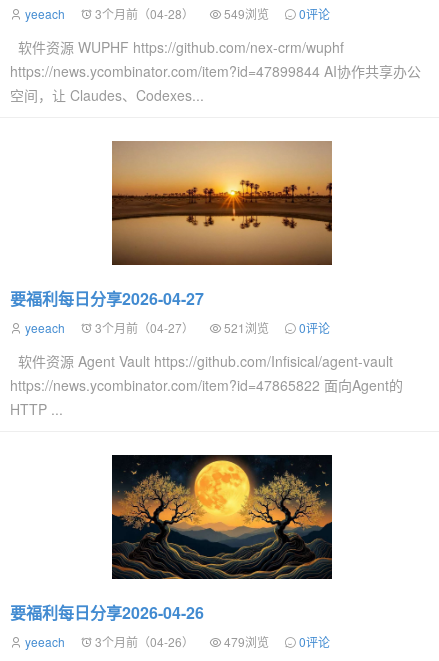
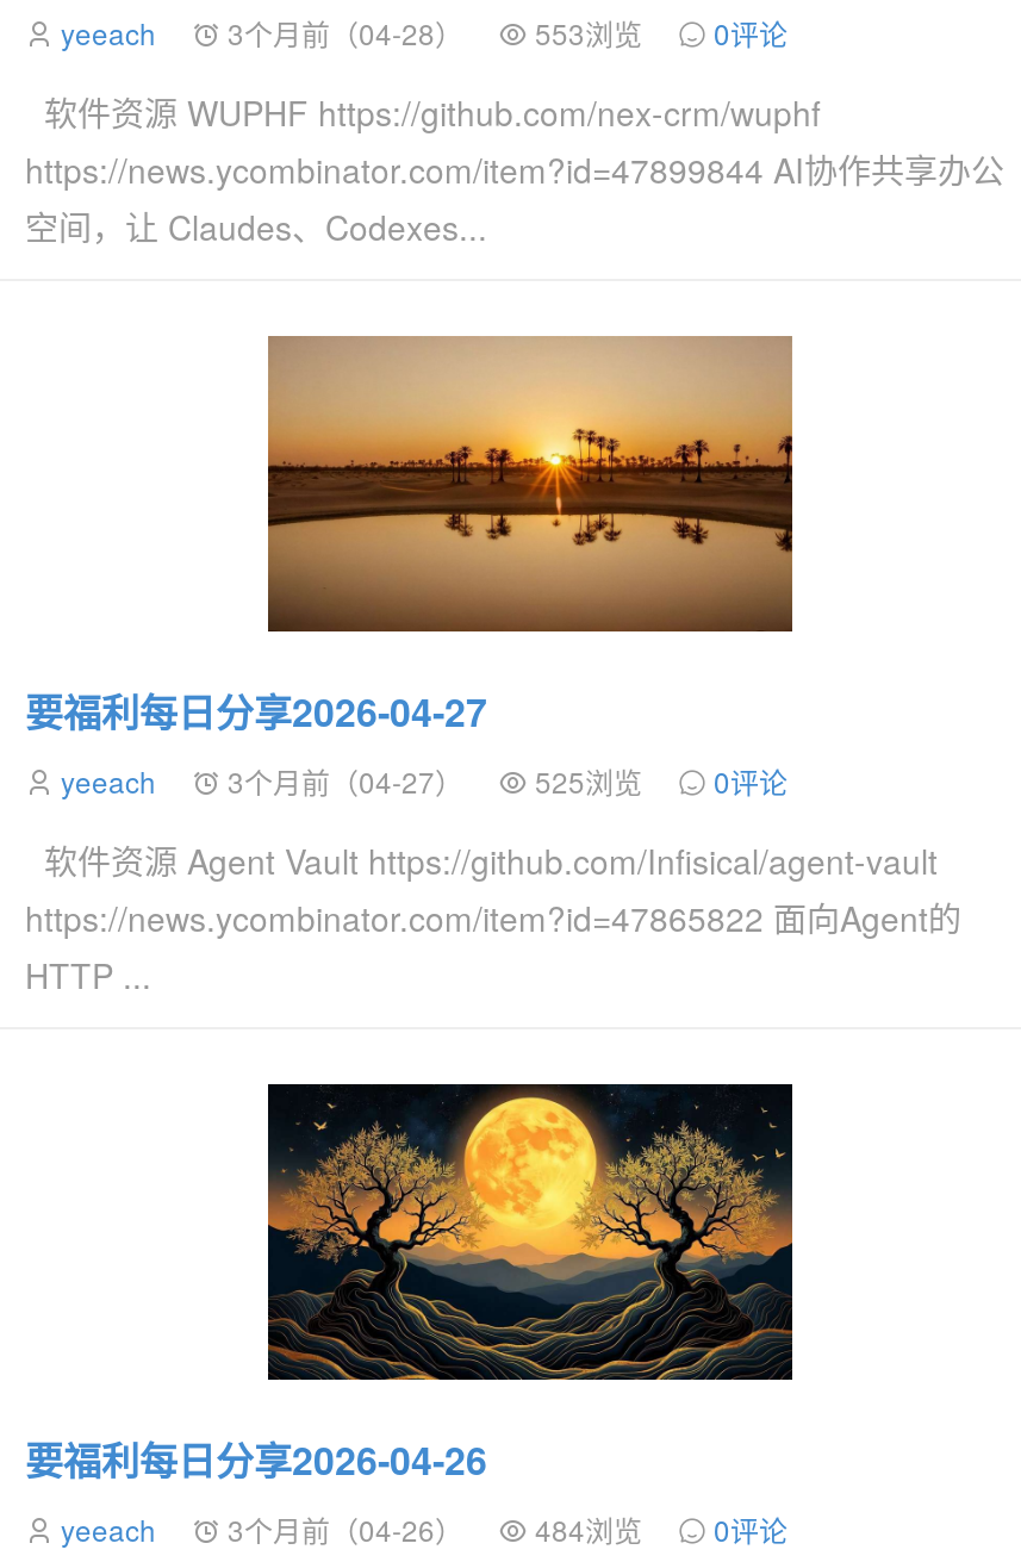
- yeeach 3个月前（04-28） 549浏览 0评论
+ yeeach 3个月前（04-28） 553浏览 0评论

- yeeach 3个月前（04-27） 521浏览 0评论
+ yeeach 3个月前（04-27） 525浏览 0评论

- yeeach 3个月前（04-26） 479浏览 0评论
+ yeeach 3个月前（04-26） 484浏览 0评论
